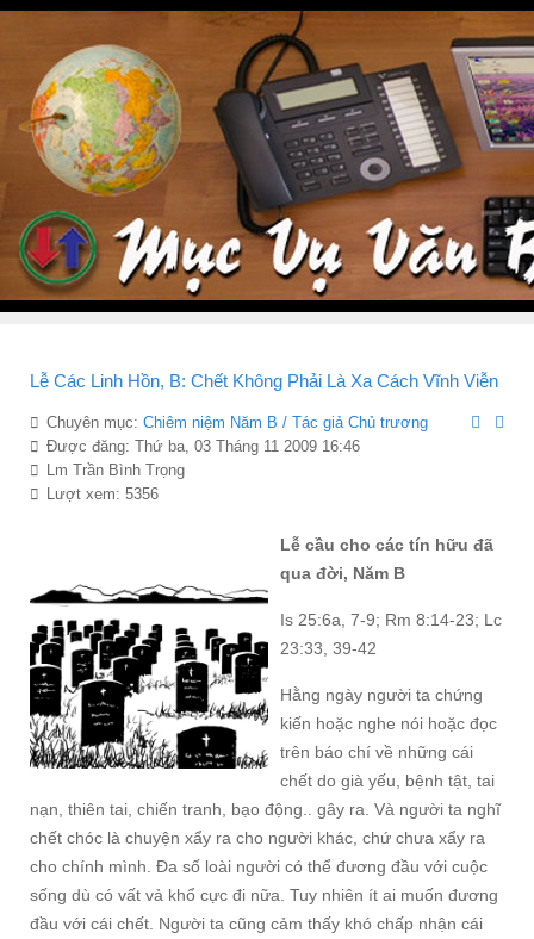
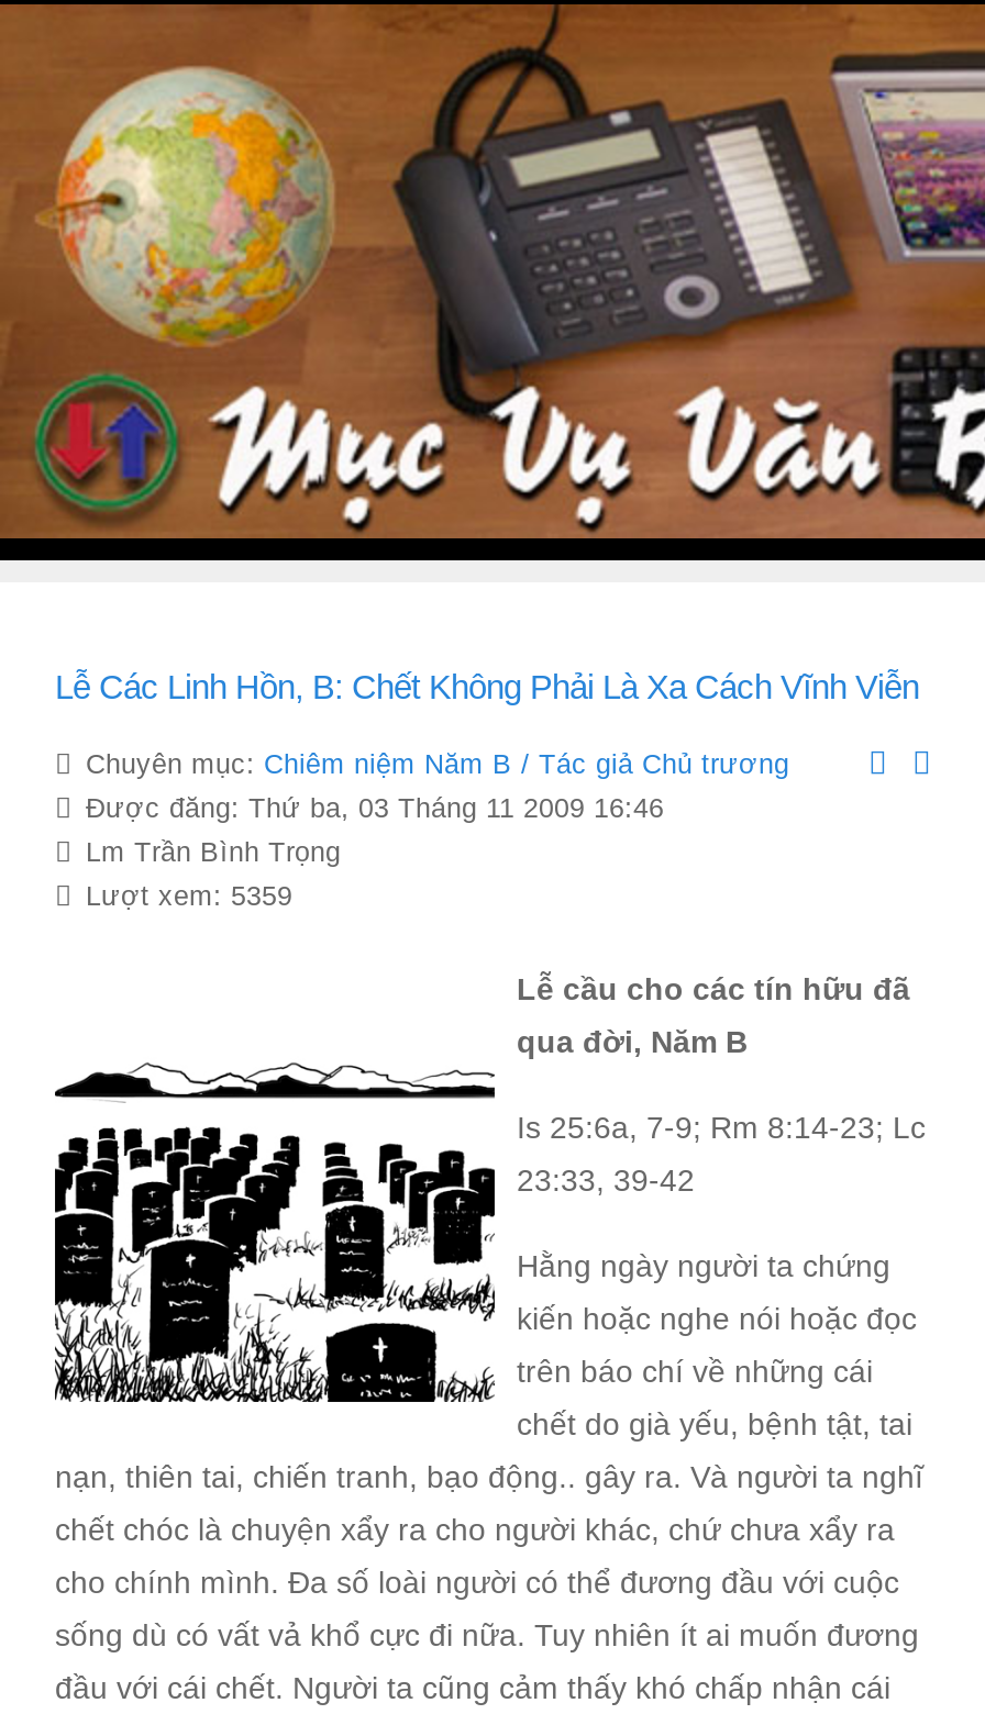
- Lượt xem: 5356
+ Lượt xem: 5359
